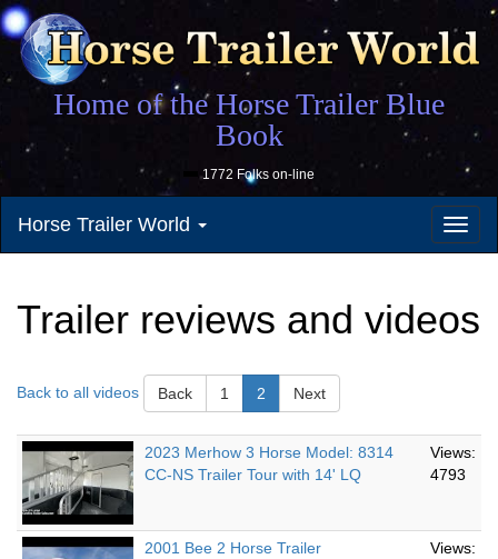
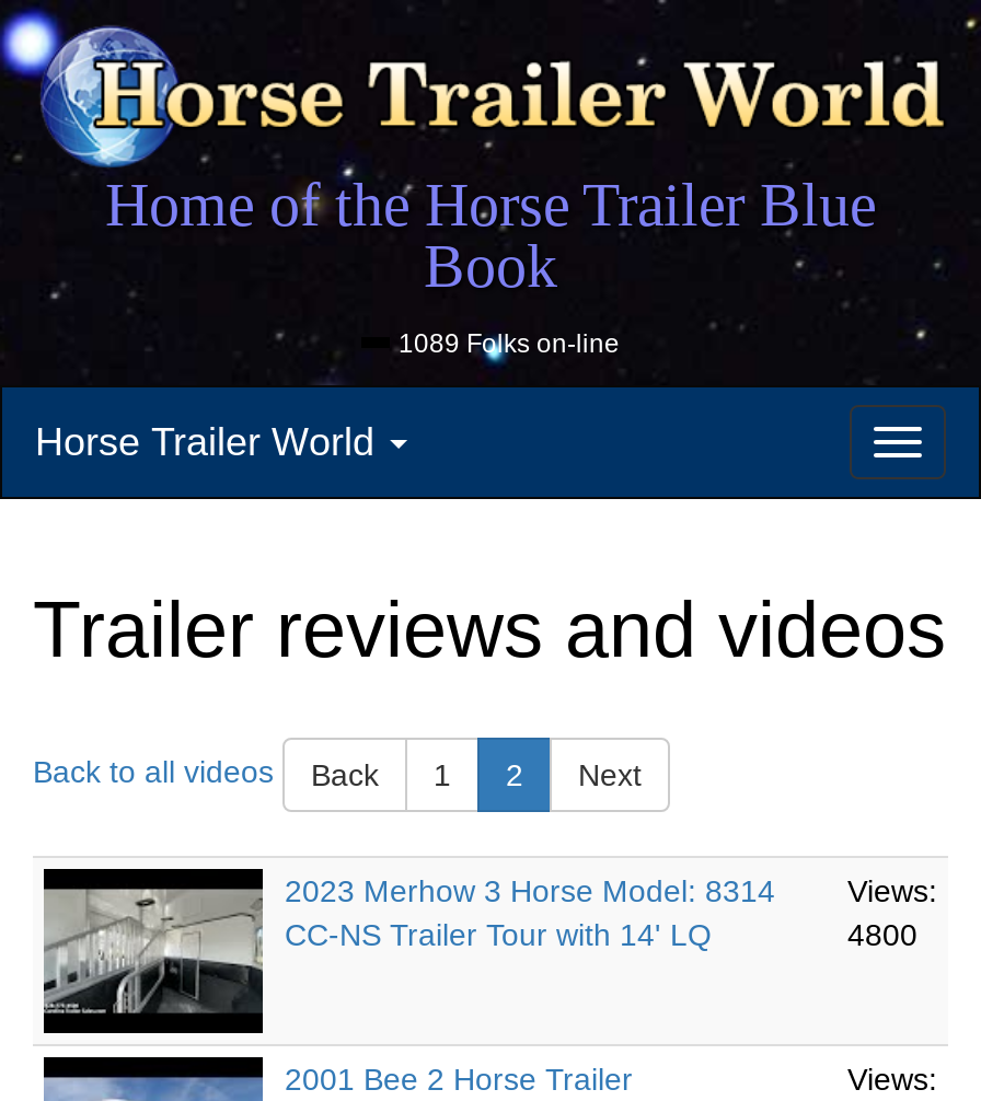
- 1772 Folks on-line
+ 1089 Folks on-line

- 4793
+ 4800
